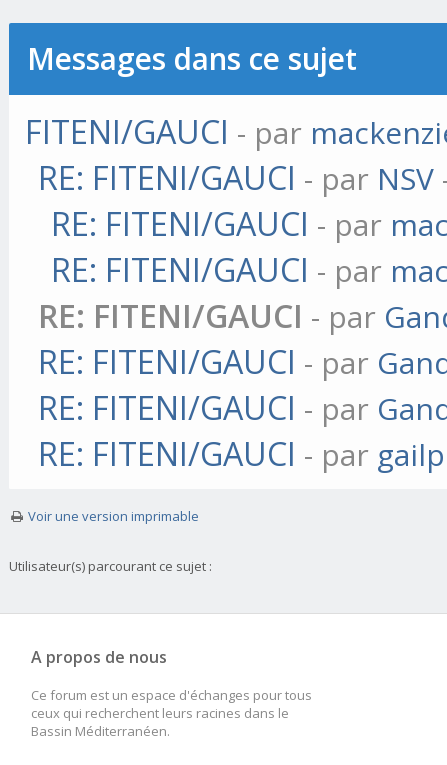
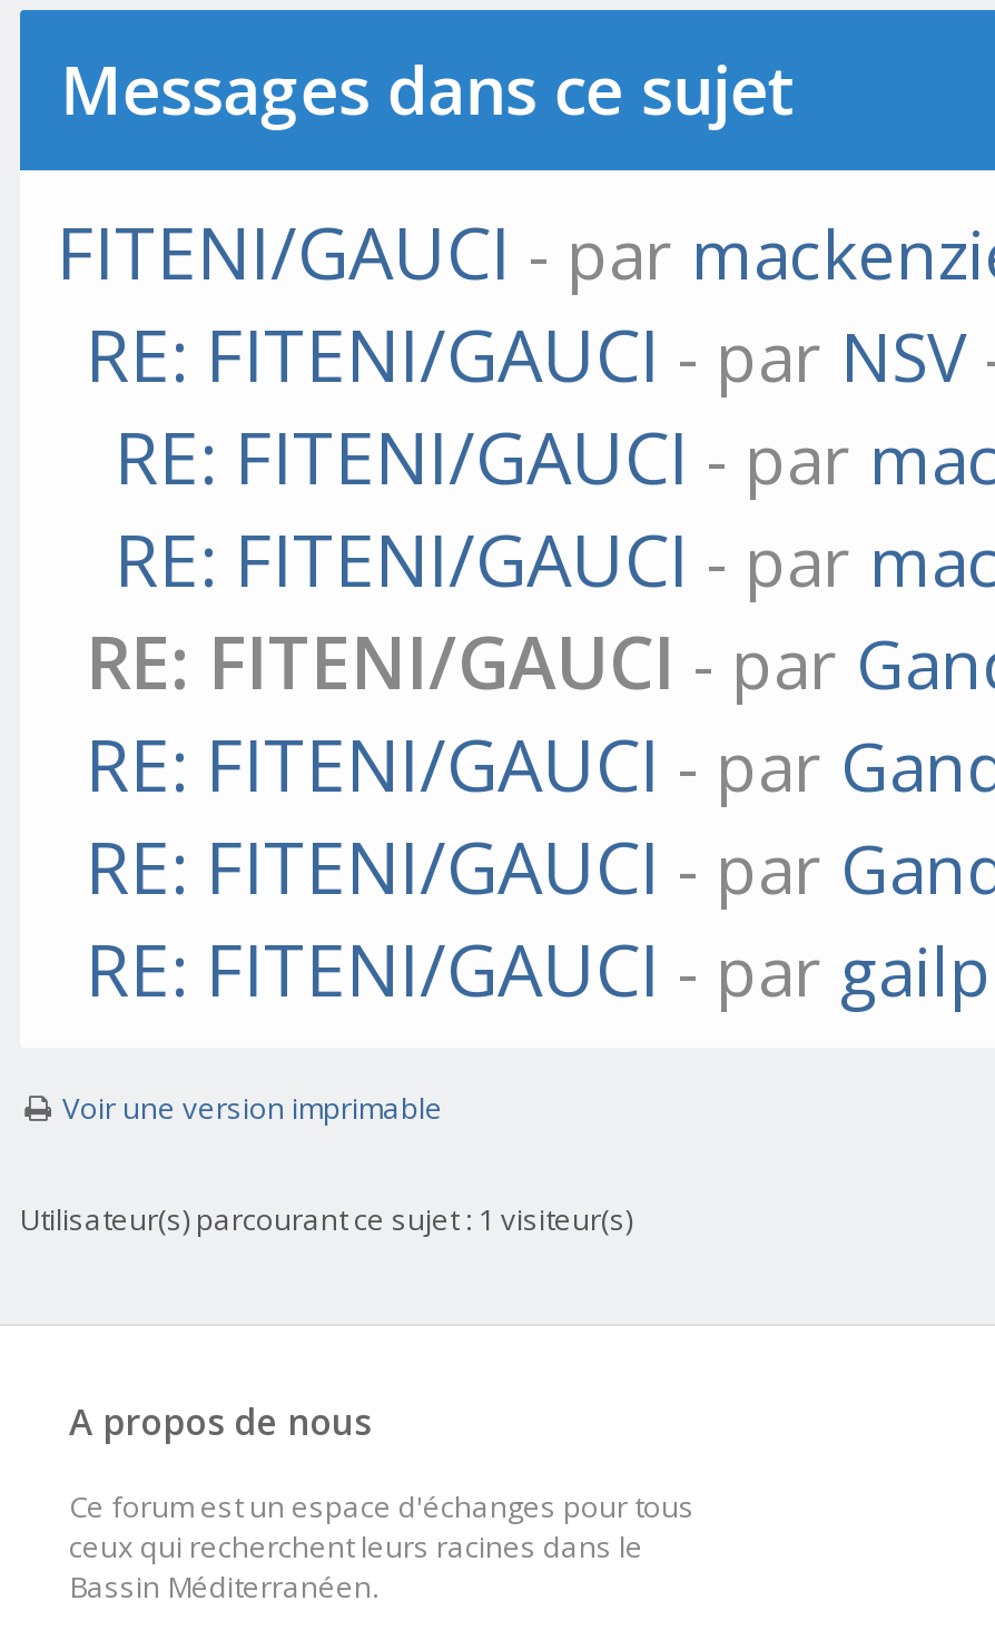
- Utilisateur(s) parcourant ce sujet :
+ Utilisateur(s) parcourant ce sujet : 1 visiteur(s)
